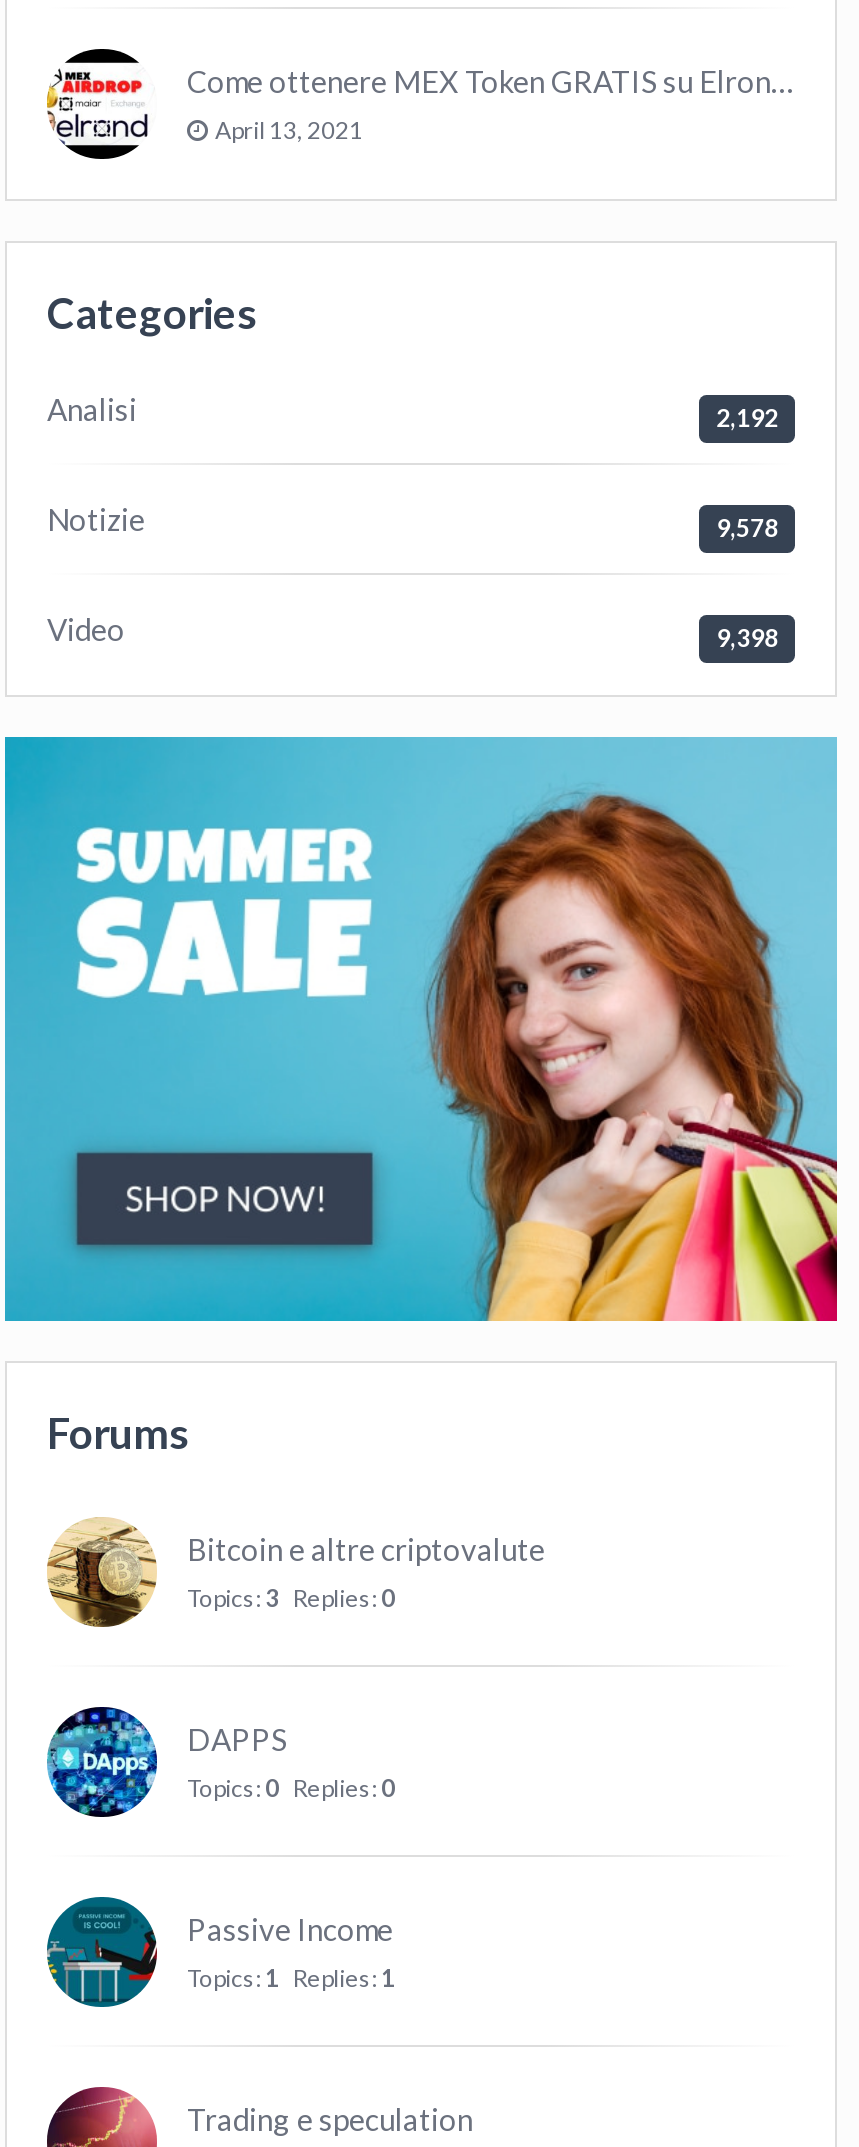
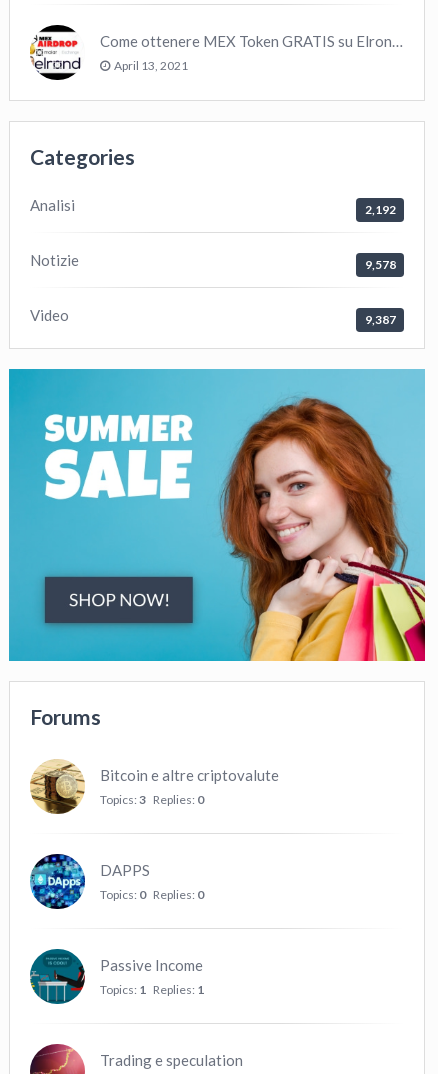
- 9,398
+ 9,387
